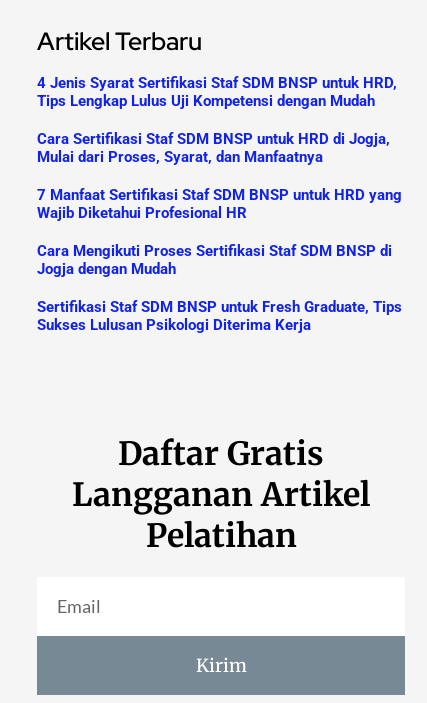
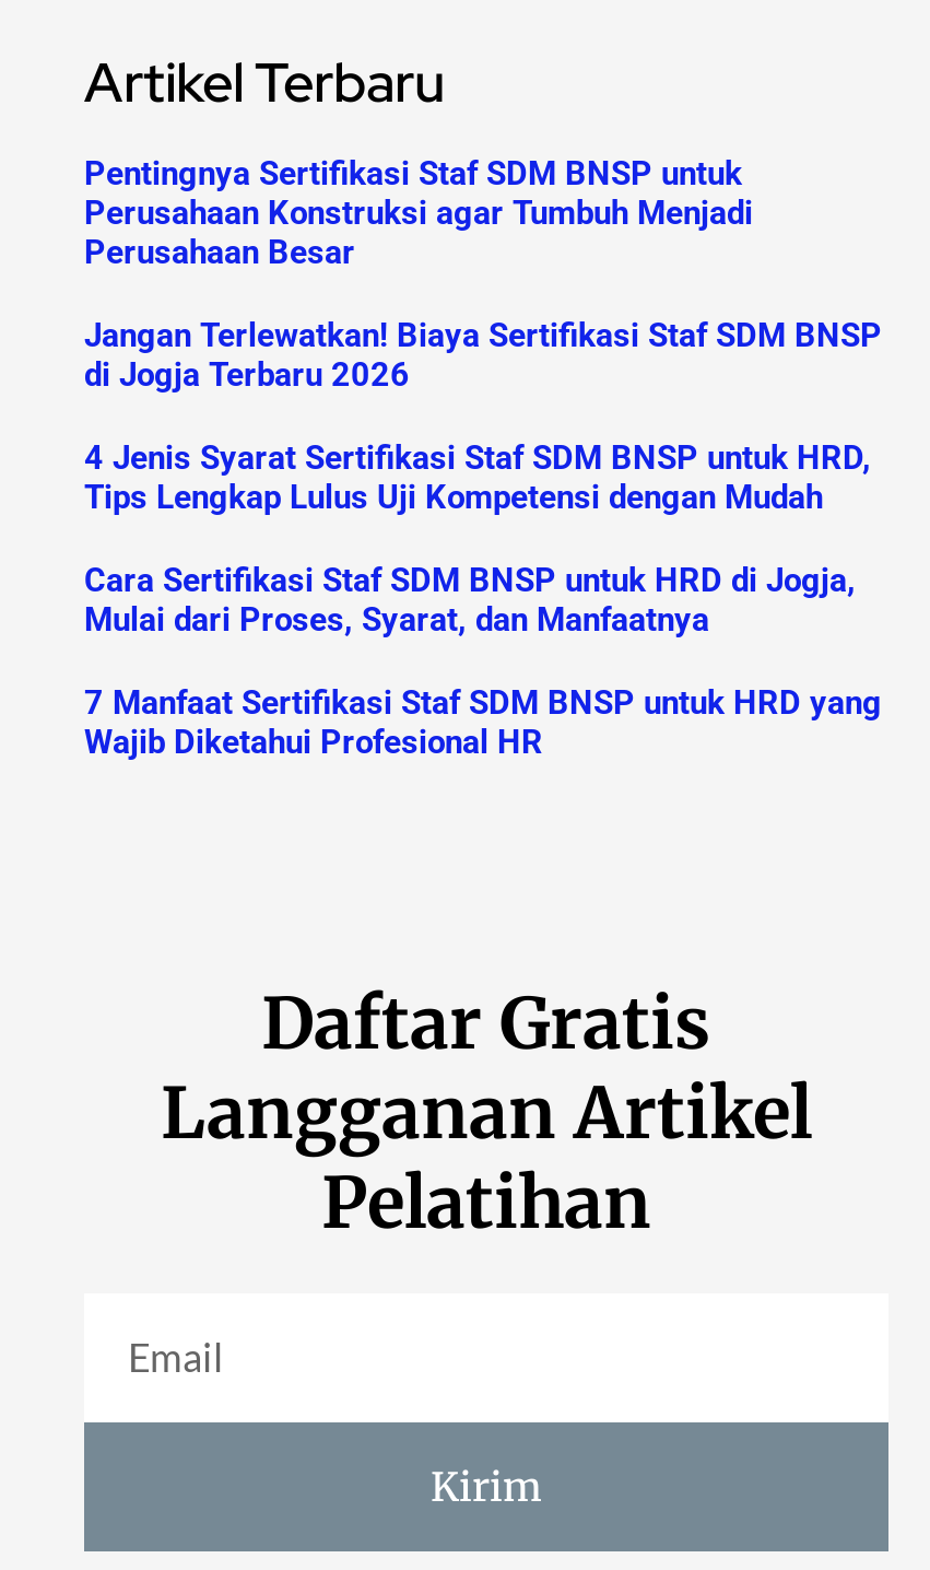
+ Pentingnya Sertifikasi Staf SDM BNSP untuk
+ Perusahaan Konstruksi agar Tumbuh Menjadi
+ Perusahaan Besar
+ Jangan Terlewatkan! Biaya Sertifikasi Staf SDM BNSP
+ di Jogja Terbaru 2026

moved down: 4 Jenis Syarat Sertifikasi Staf SDM BNSP untuk HRD, | Tips Lengkap Lulus Uji Kompetensi dengan Mudah | Cara Sertifikasi Staf SDM BNSP untuk HRD di Jogja, | Mulai dari Proses, Syarat, dan Manfaatnya | 7 Manfaat Sertifikasi Staf SDM BNSP untuk HRD yang | Wajib Diketahui Profesional HR

- Cara Mengikuti Proses Sertifikasi Staf SDM BNSP di
- Jogja dengan Mudah
- Sertifikasi Staf SDM BNSP untuk Fresh Graduate, Tips
- Sukses Lulusan Psikologi Diterima Kerja
